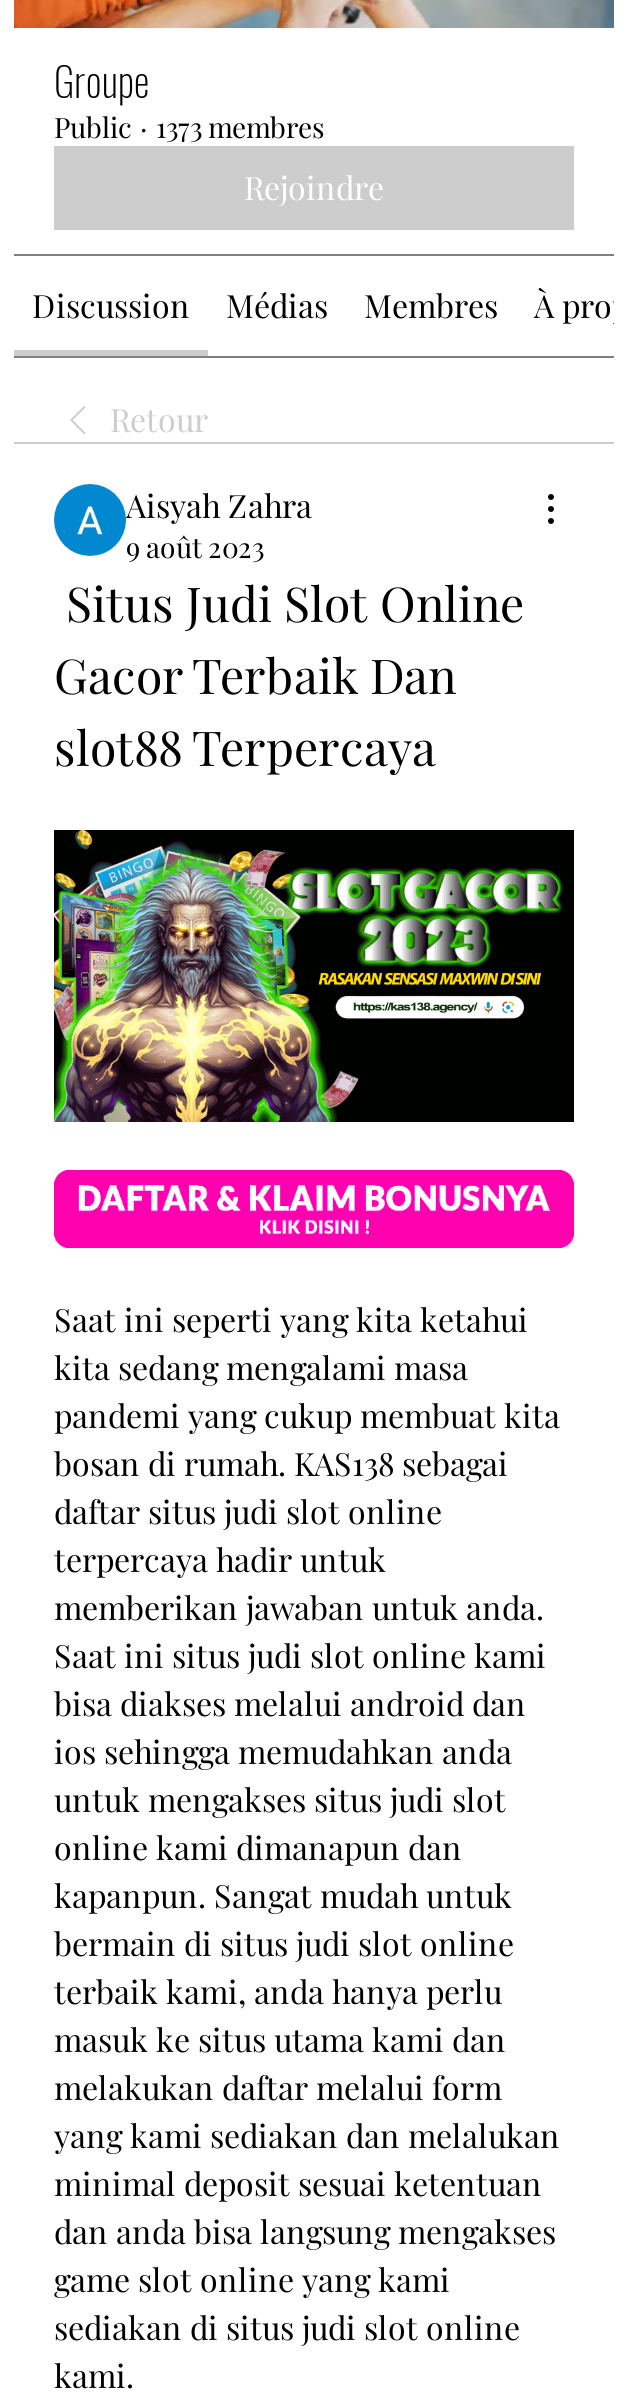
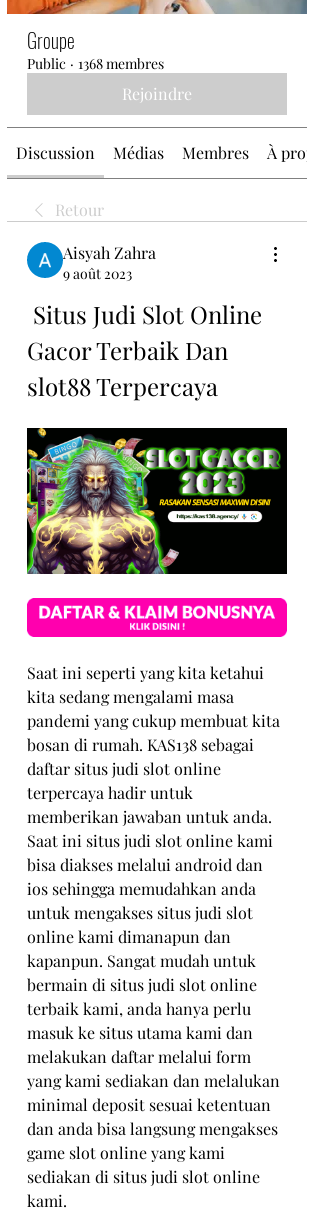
- Public · 1373 membres
+ Public · 1368 membres
